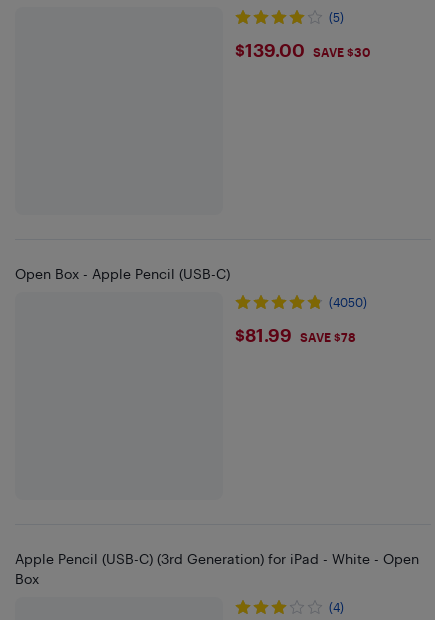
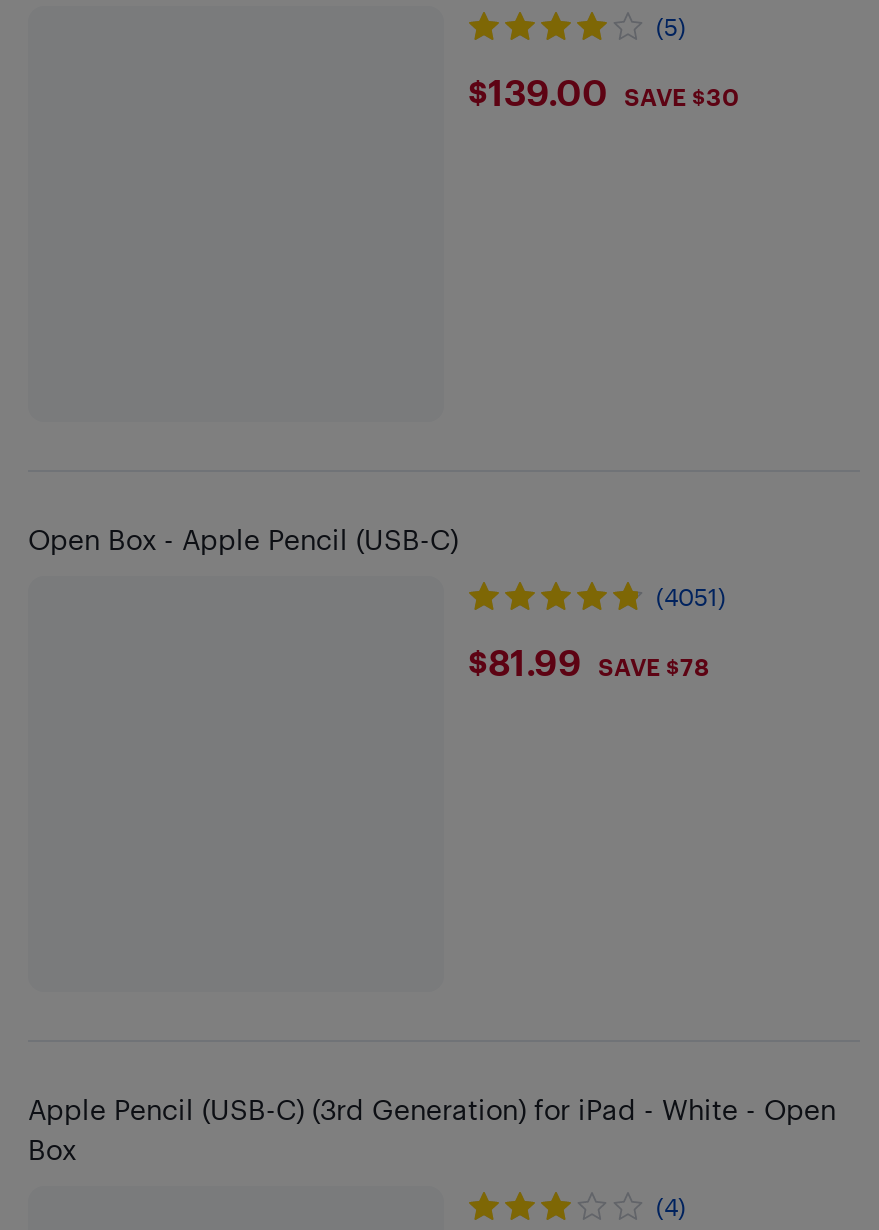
- (4050)
+ (4051)
